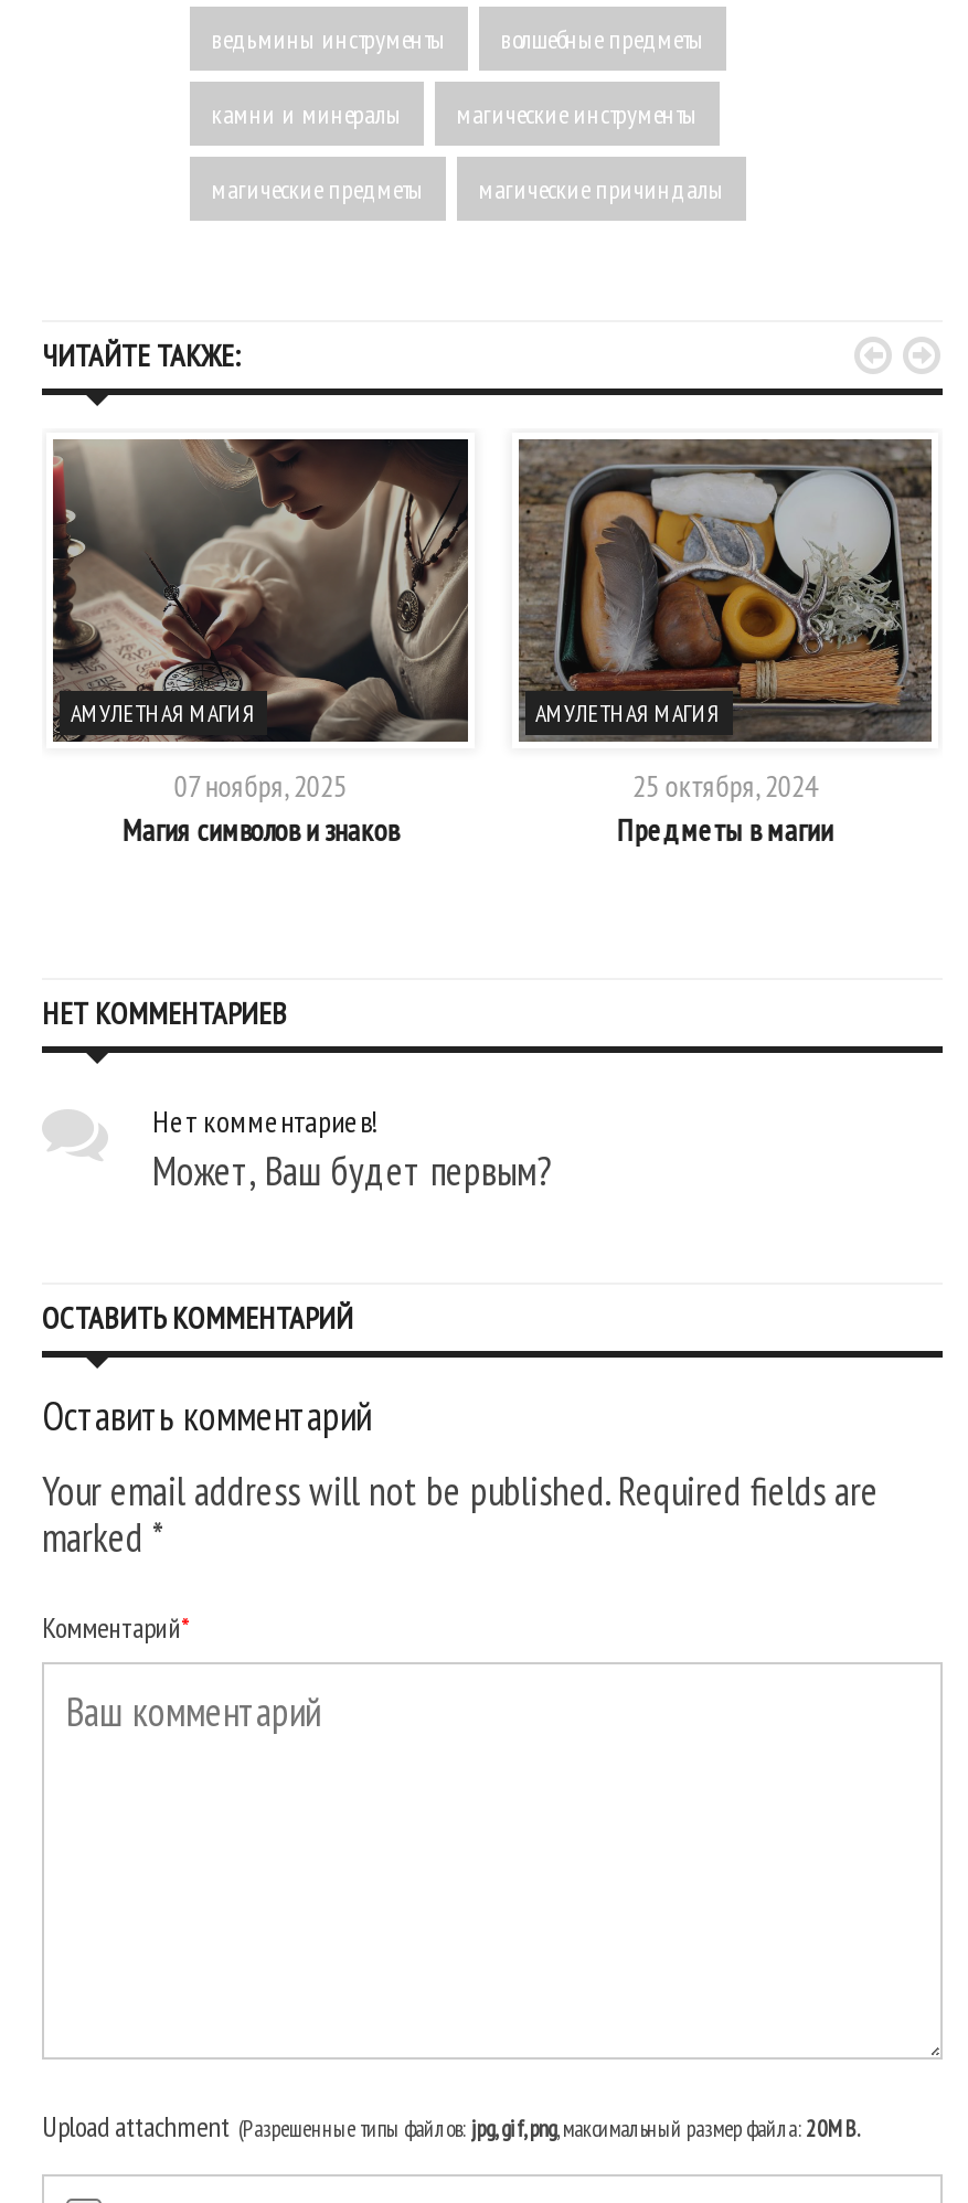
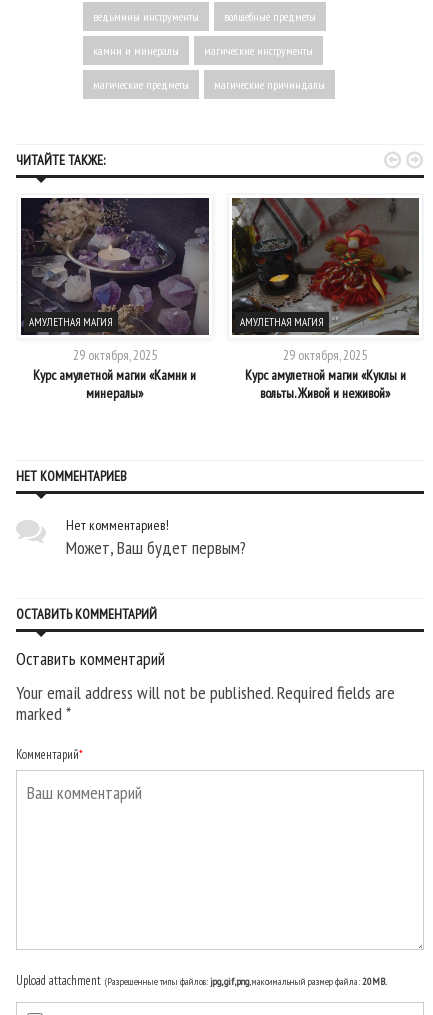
- [image]
- 07 ноября, 2025
- Магия символов и знаков
+ [image]
+ 29 октября, 2025
+ Курс амулетной магии «Камни и
+ минералы»

- [image]
- 25 октября, 2024
- Предметы в магии
+ [image]
+ 29 октября, 2025
+ Курс амулетной магии «Куклы и
+ вольты. Живой и неживой»
